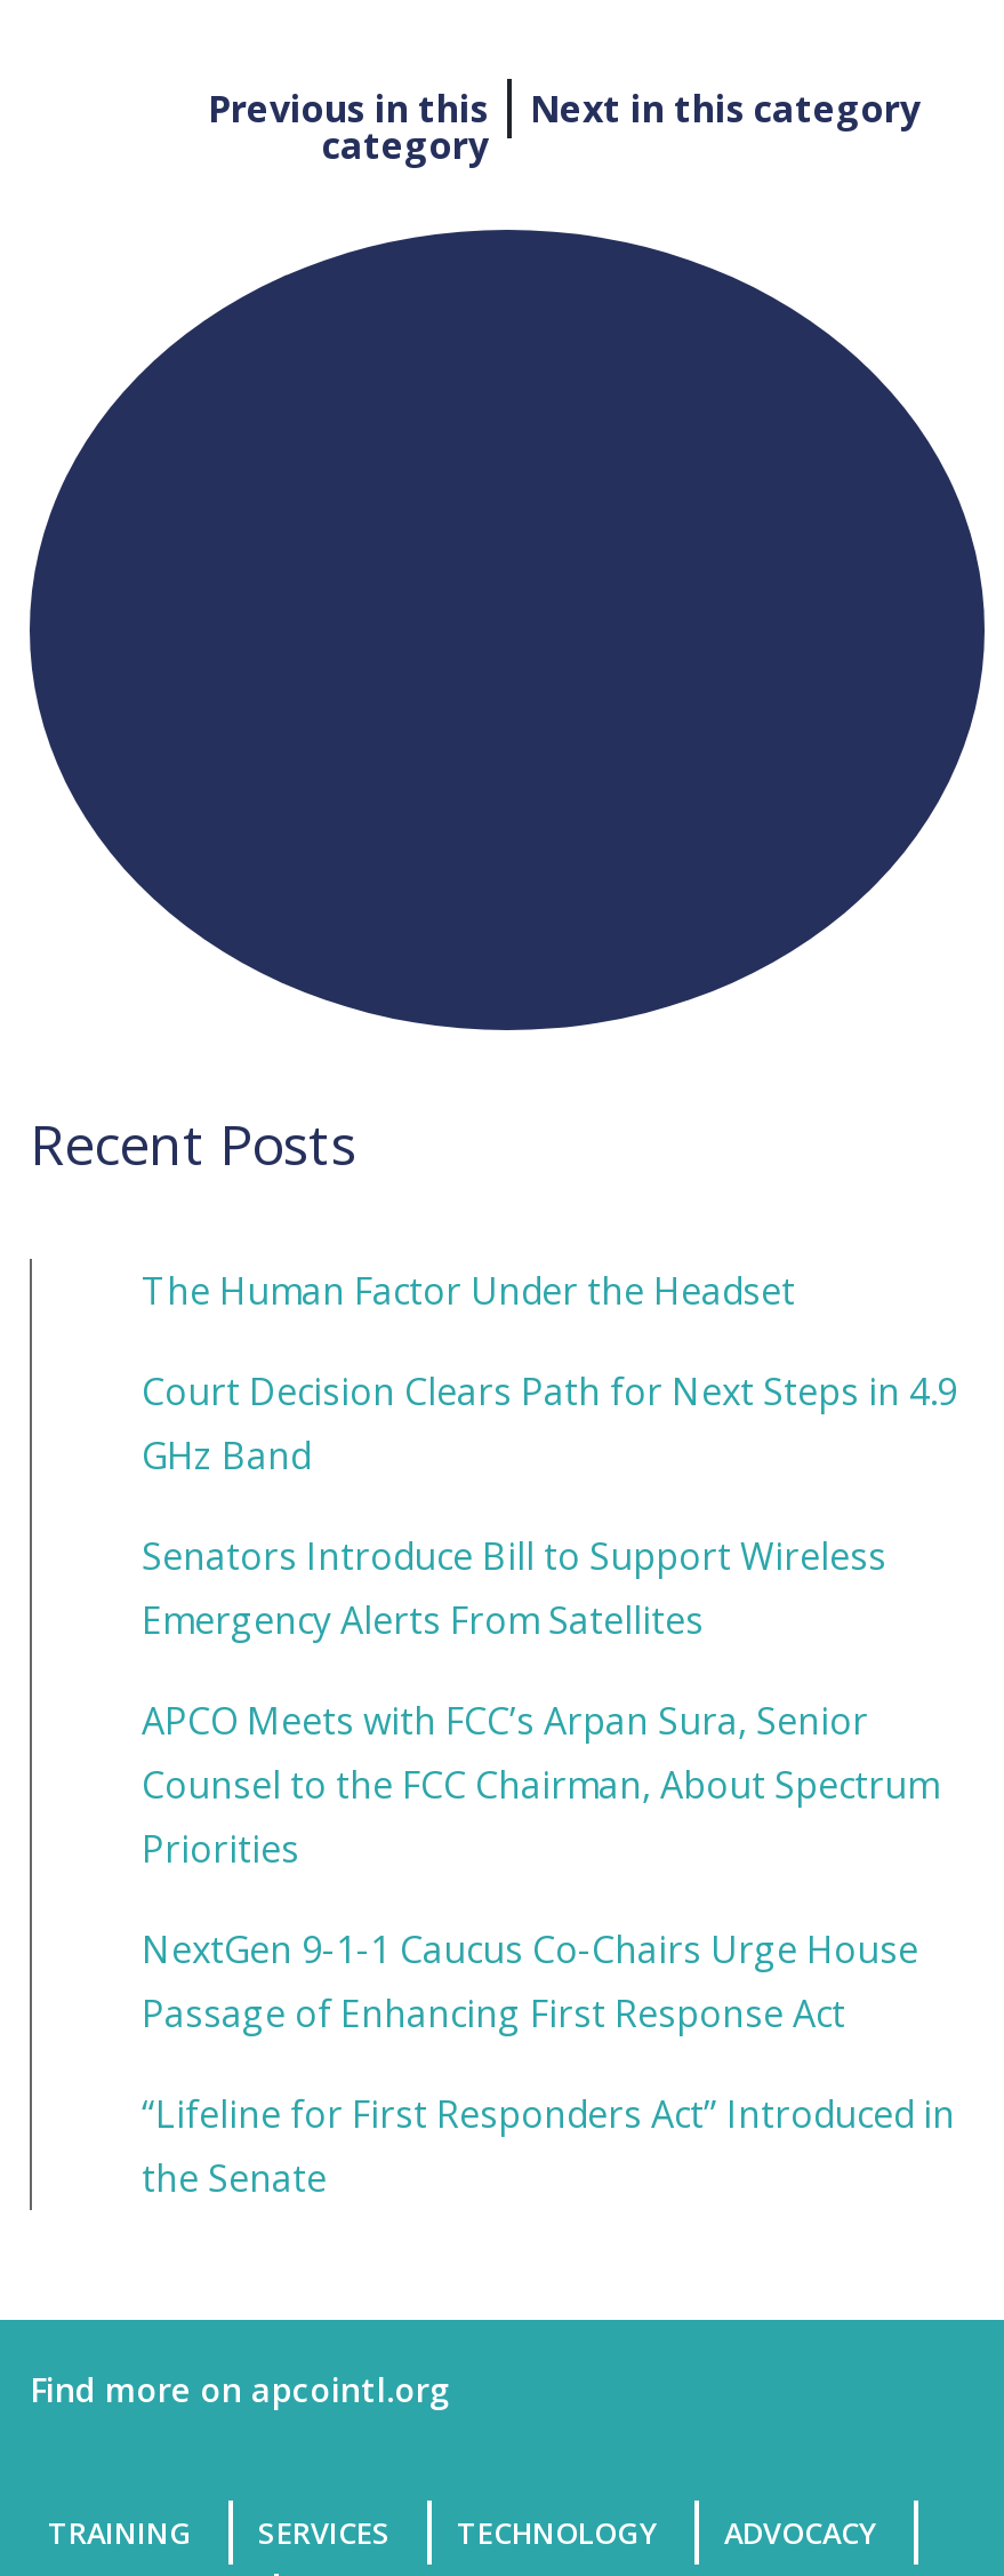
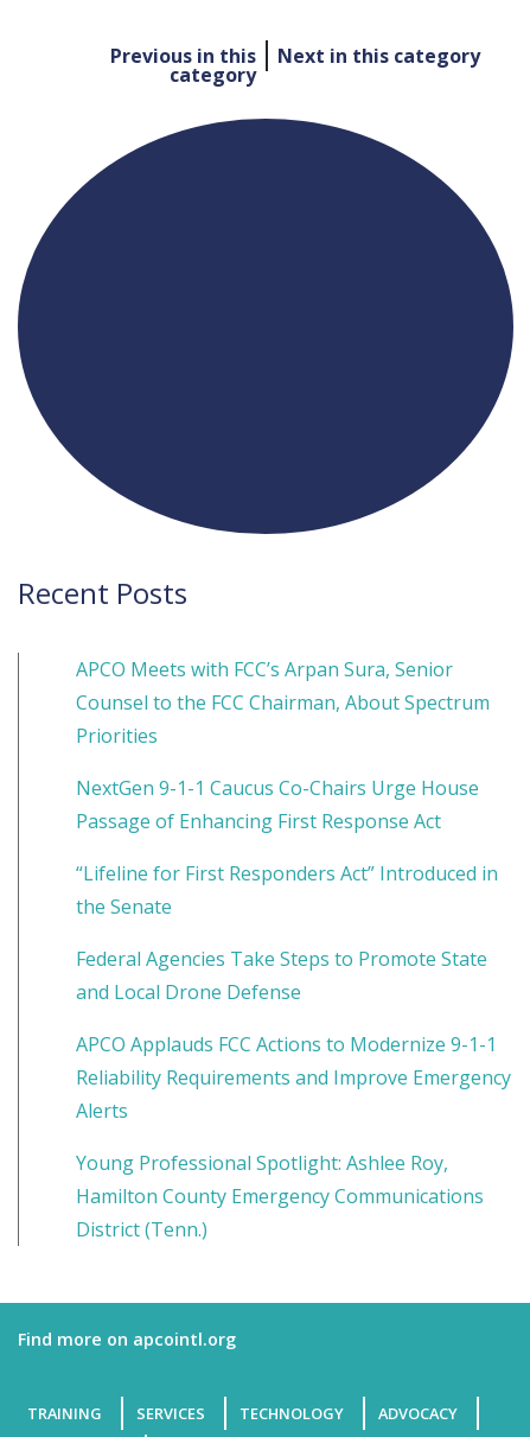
- The Human Factor Under the Headset
- Court Decision Clears Path for Next Steps in 4.9
- GHz Band
- Senators Introduce Bill to Support Wireless
- Emergency Alerts From Satellites

moved up: APCO Meets with FCC’s Arpan Sura, Senior | Counsel to the FCC Chairman, About Spectrum | Priorities | NextGen 9-1-1 Caucus Co-Chairs Urge House | Passage of Enhancing First Response Act | “Lifeline for First Responders Act” Introduced in | the Senate

+ Federal Agencies Take Steps to Promote State
+ and Local Drone Defense
+ APCO Applauds FCC Actions to Modernize 9-1-1
+ Reliability Requirements and Improve Emergency
+ Alerts
+ Young Professional Spotlight: Ashlee Roy,
+ Hamilton County Emergency Communications
+ District (Tenn.)
